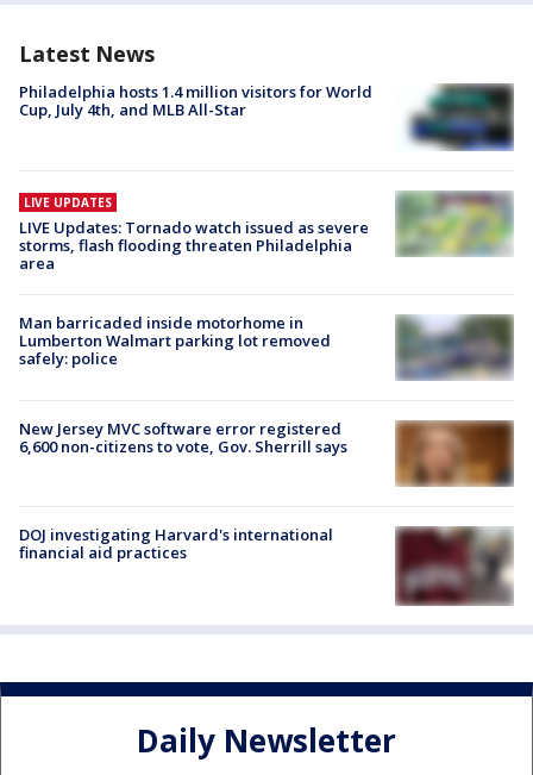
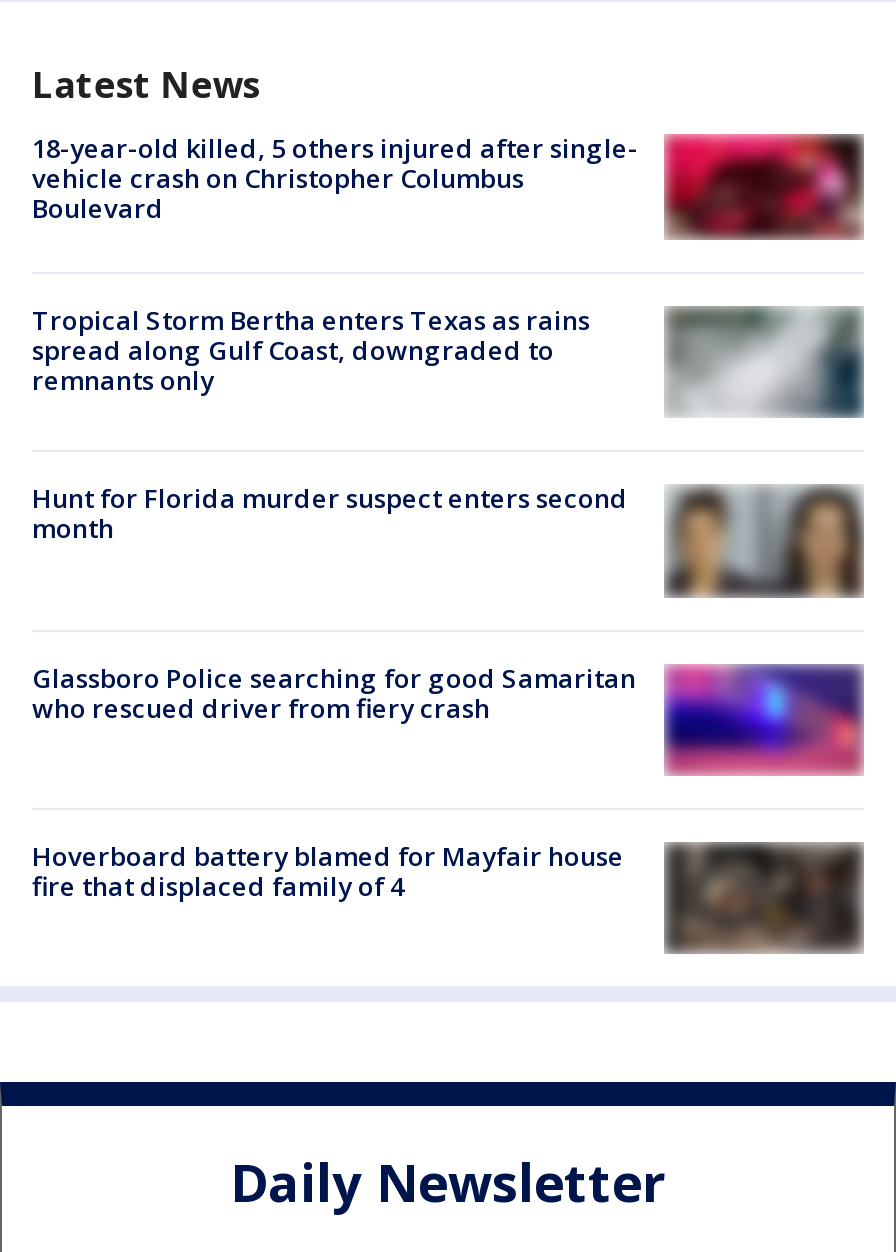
- [image]
- Philadelphia hosts 1.4 million visitors for World
- Cup, July 4th, and MLB All-Star
+ [image]
+ 18-year-old killed, 5 others injured after single-
+ vehicle crash on Christopher Columbus
+ Boulevard

- [image]
- LIVE UPDATES
- LIVE Updates: Tornado watch issued as severe
- storms, flash flooding threaten Philadelphia
- area
+ [image]
+ Tropical Storm Bertha enters Texas as rains
+ spread along Gulf Coast, downgraded to
+ remnants only

- Man barricaded inside motorhome in
- Lumberton Walmart parking lot removed
- safely: police
+ Hunt for Florida murder suspect enters second
+ month

- [image]
+ [image]

- [image]
- New Jersey MVC software error registered
- 6,600 non-citizens to vote, Gov. Sherrill says
+ [image]
+ Glassboro Police searching for good Samaritan
+ who rescued driver from fiery crash

- DOJ investigating Harvard's international
- financial aid practices
+ Hoverboard battery blamed for Mayfair house
+ fire that displaced family of 4

- [image]
+ [image]
